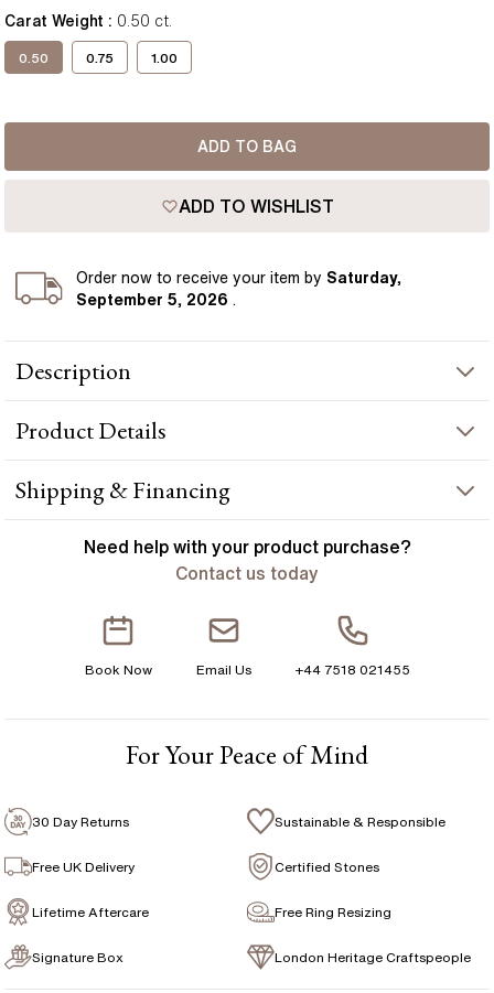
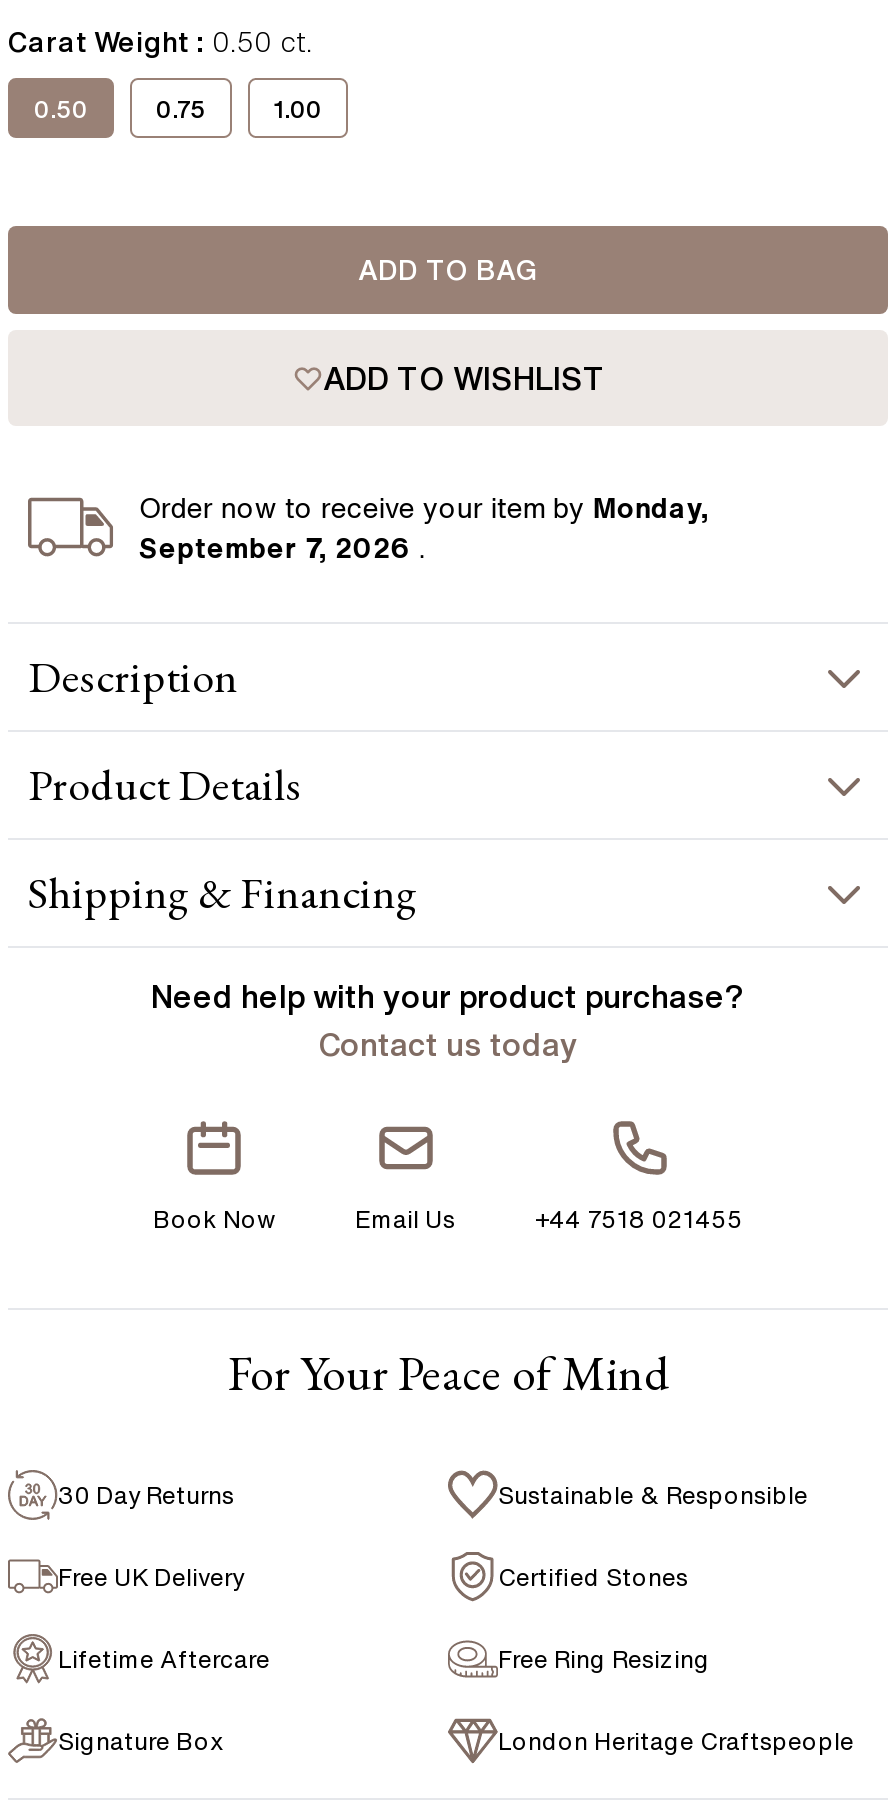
- Order now to receive your item by Saturday,
+ Order now to receive your item by Monday,

- September 5, 2026 .
+ September 7, 2026 .
